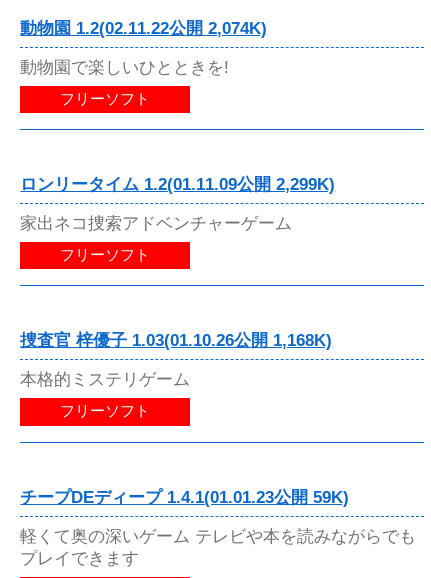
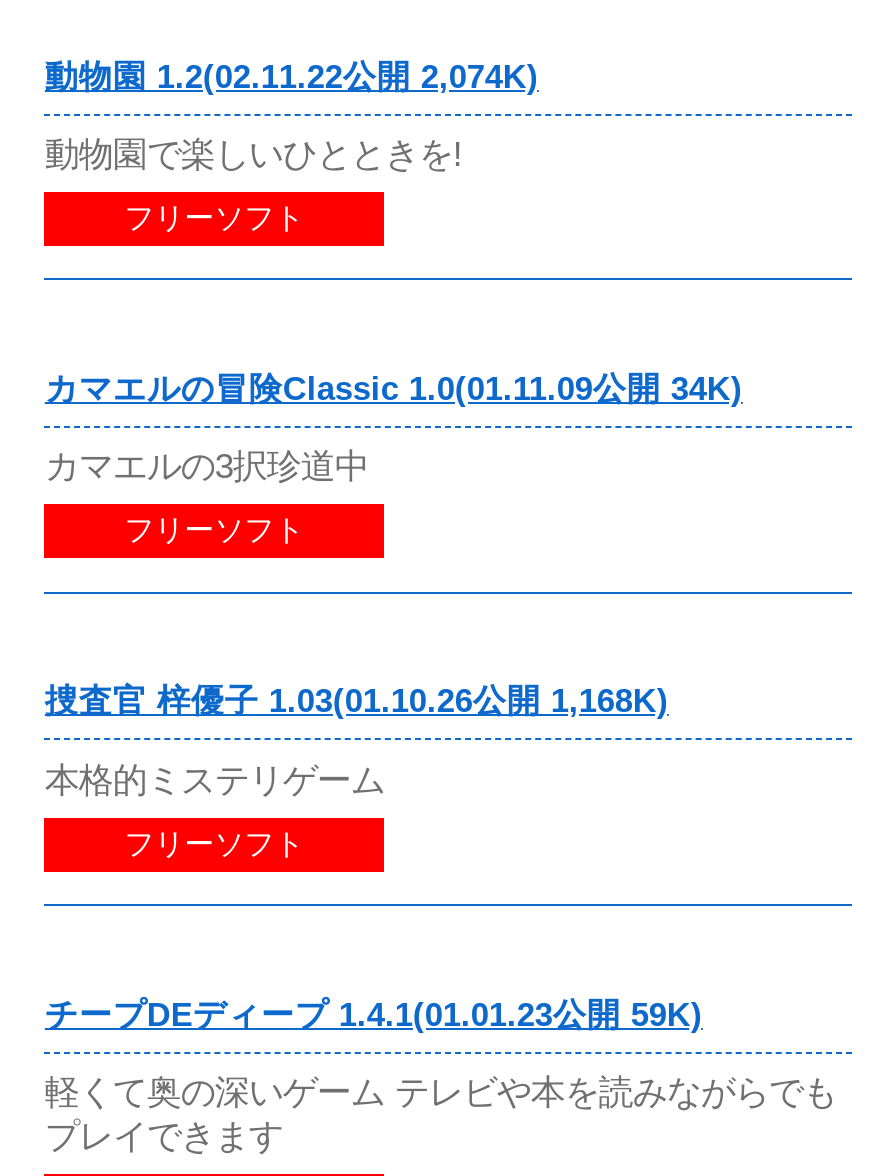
- ロンリータイム 1.2(01.11.09公開 2,299K)
+ カマエルの冒険Classic 1.0(01.11.09公開 34K)

- 家出ネコ捜索アドベンチャーゲーム
+ カマエルの3択珍道中
